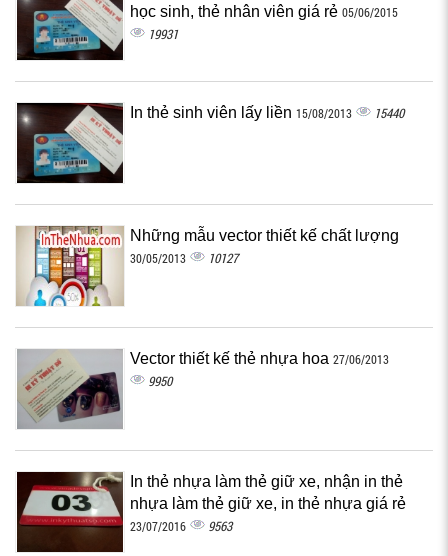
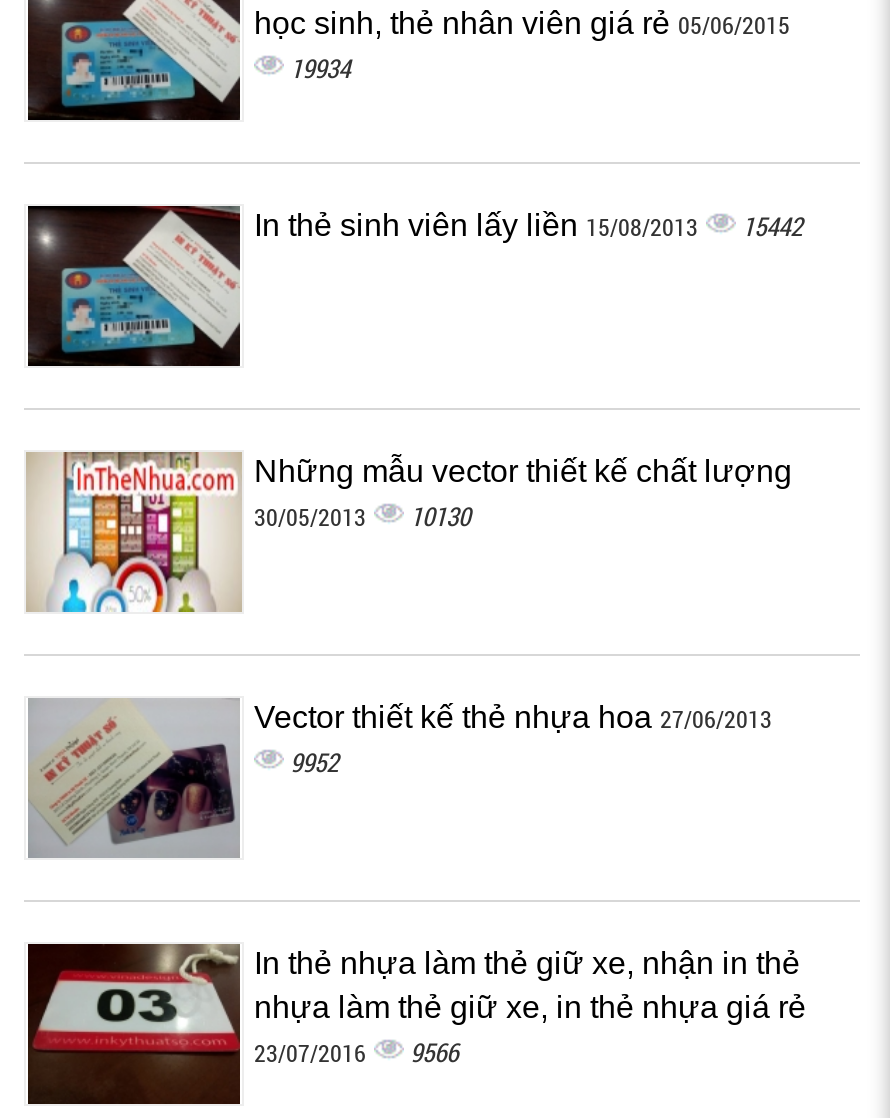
- 19931
+ 19934

- In thẻ sinh viên lấy liền 15/08/2013 15440
+ In thẻ sinh viên lấy liền 15/08/2013 15442

- 30/05/2013 10127
+ 30/05/2013 10130

- 9950
+ 9952

- 23/07/2016 9563
+ 23/07/2016 9566
